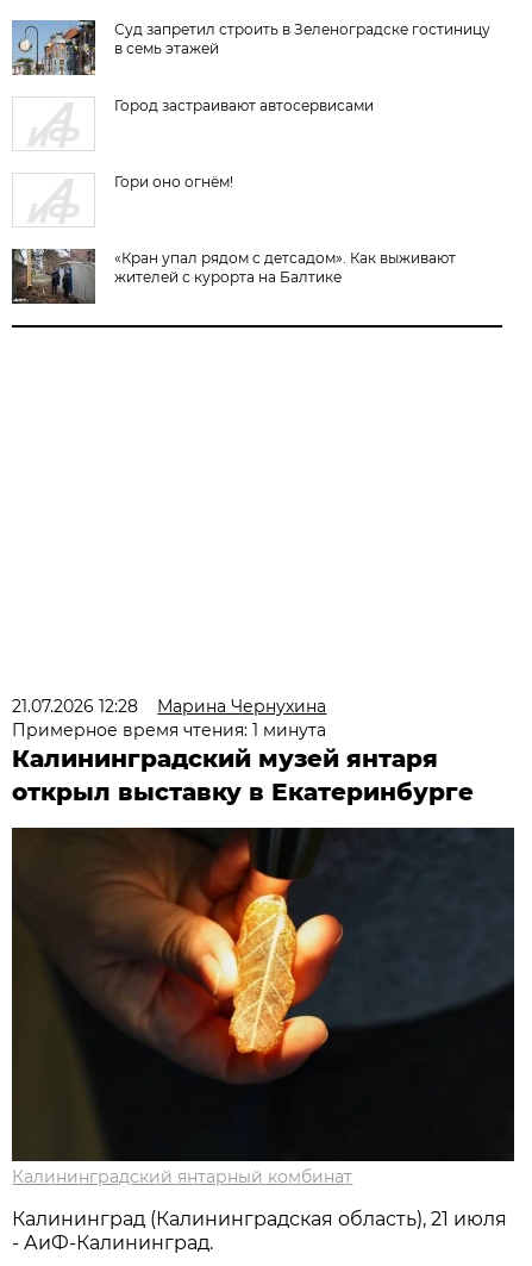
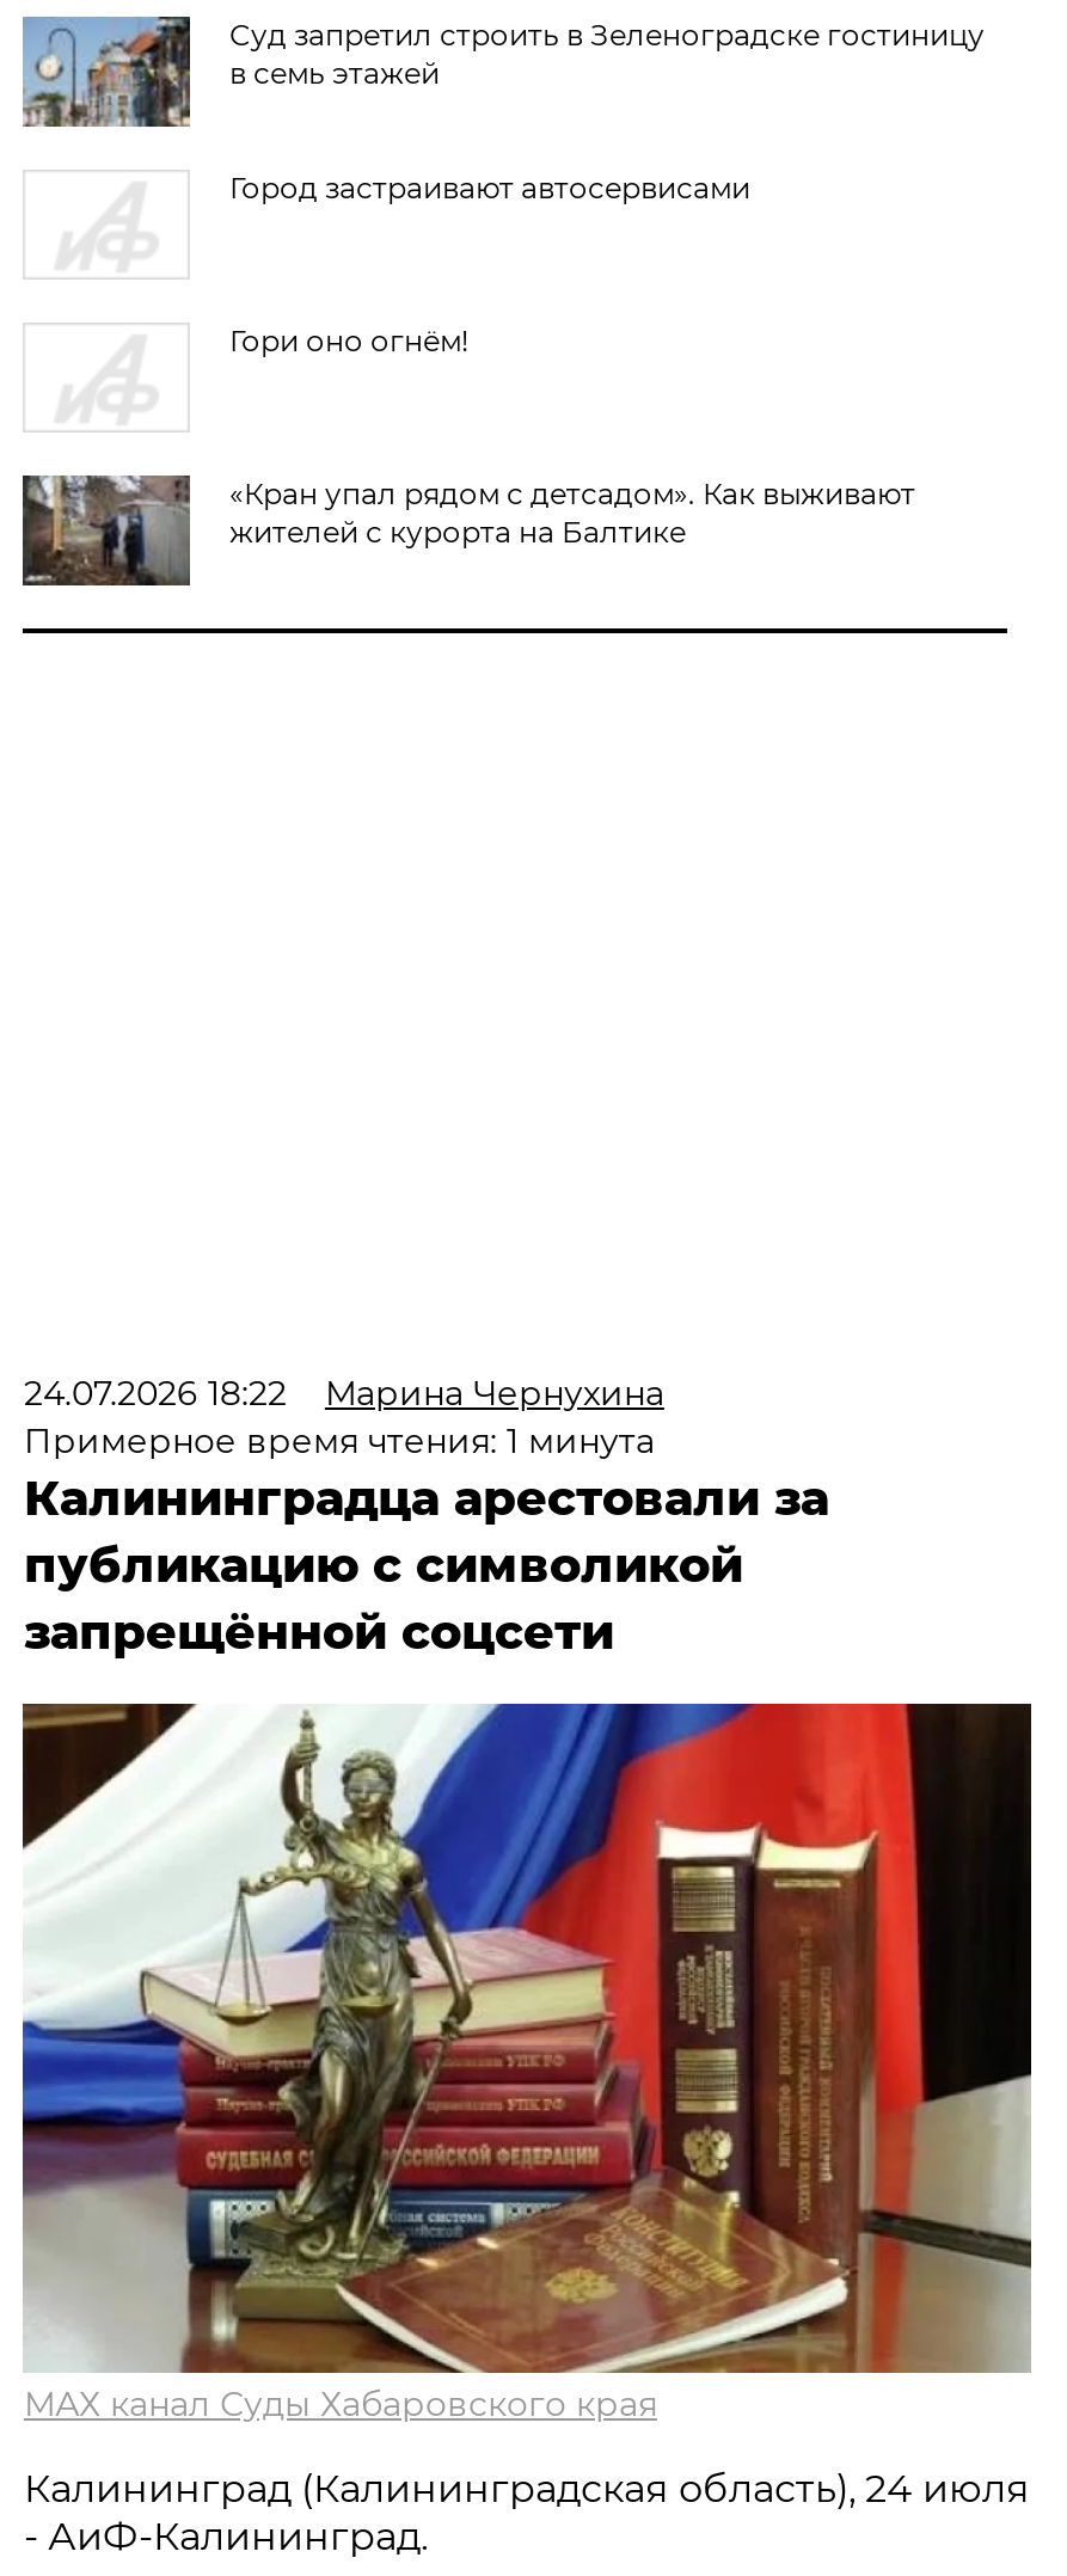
- 21.07.2026 12:28 Марина Чернухина
+ 24.07.2026 18:22 Марина Чернухина

- Калининградский музей янтаря
- открыл выставку в Екатеринбурге
+ Калининградца арестовали за
+ публикацию с символикой
+ запрещённой соцсети

- [image]
- Калининградский янтарный комбинат
+ [image]
+ МАХ канал Суды Хабаровского края

- Калининград (Калининградская область), 21 июля
+ Калининград (Калининградская область), 24 июля
